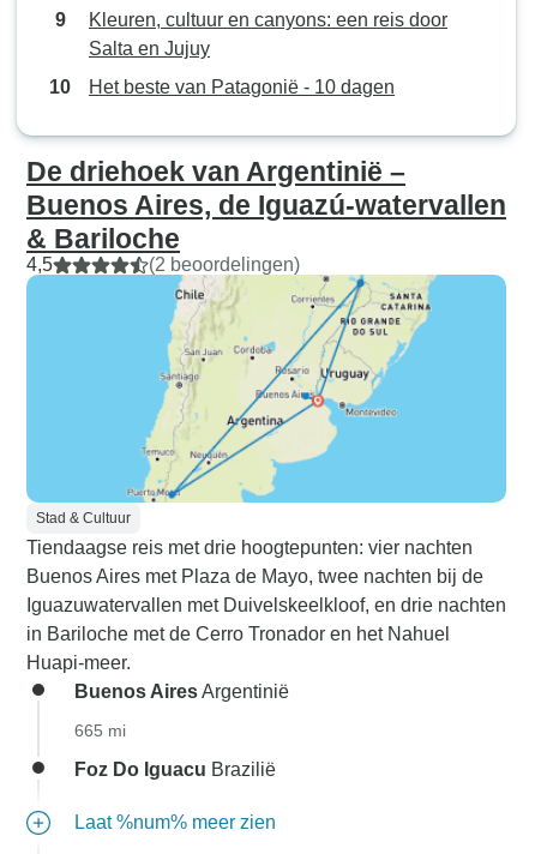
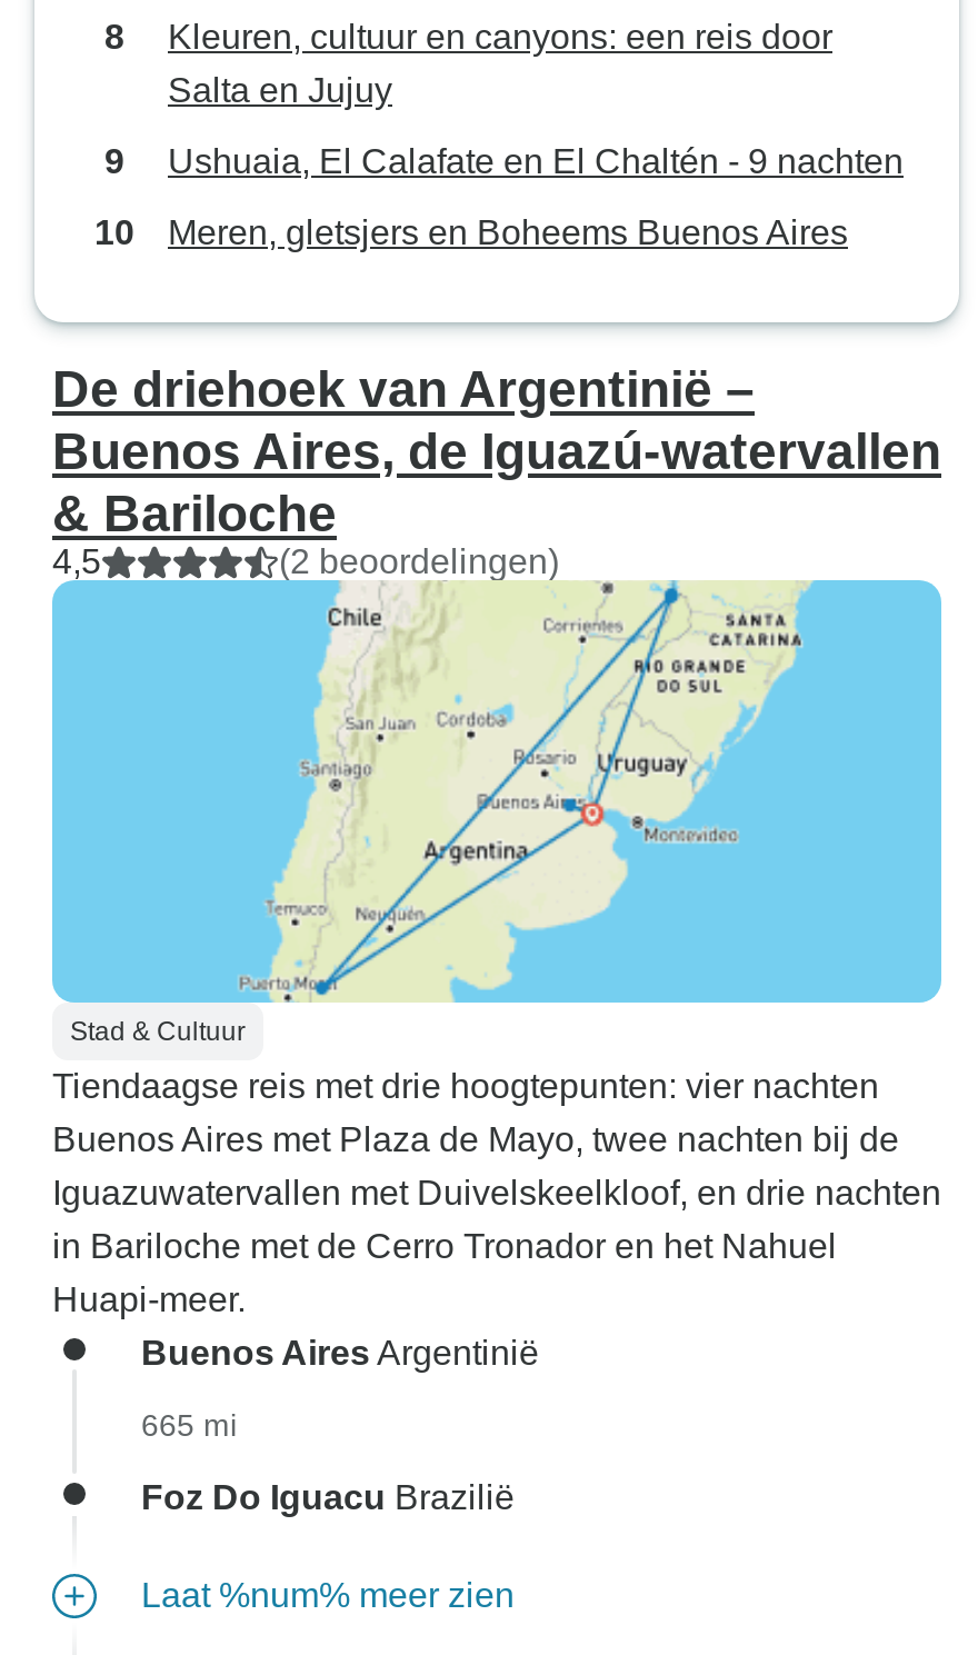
- Het beste van Patagonië - 10 dagen
+ Ushuaia, El Calafate en El Chaltén - 9 nachten
+ Meren, gletsjers en Boheems Buenos Aires
